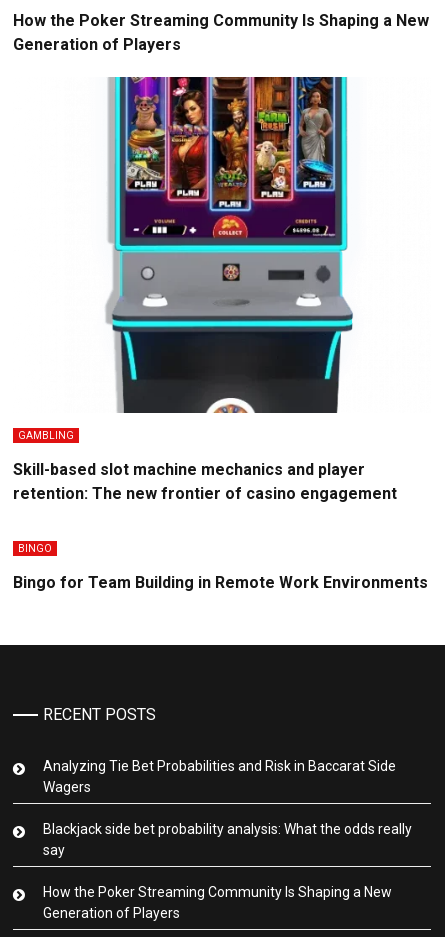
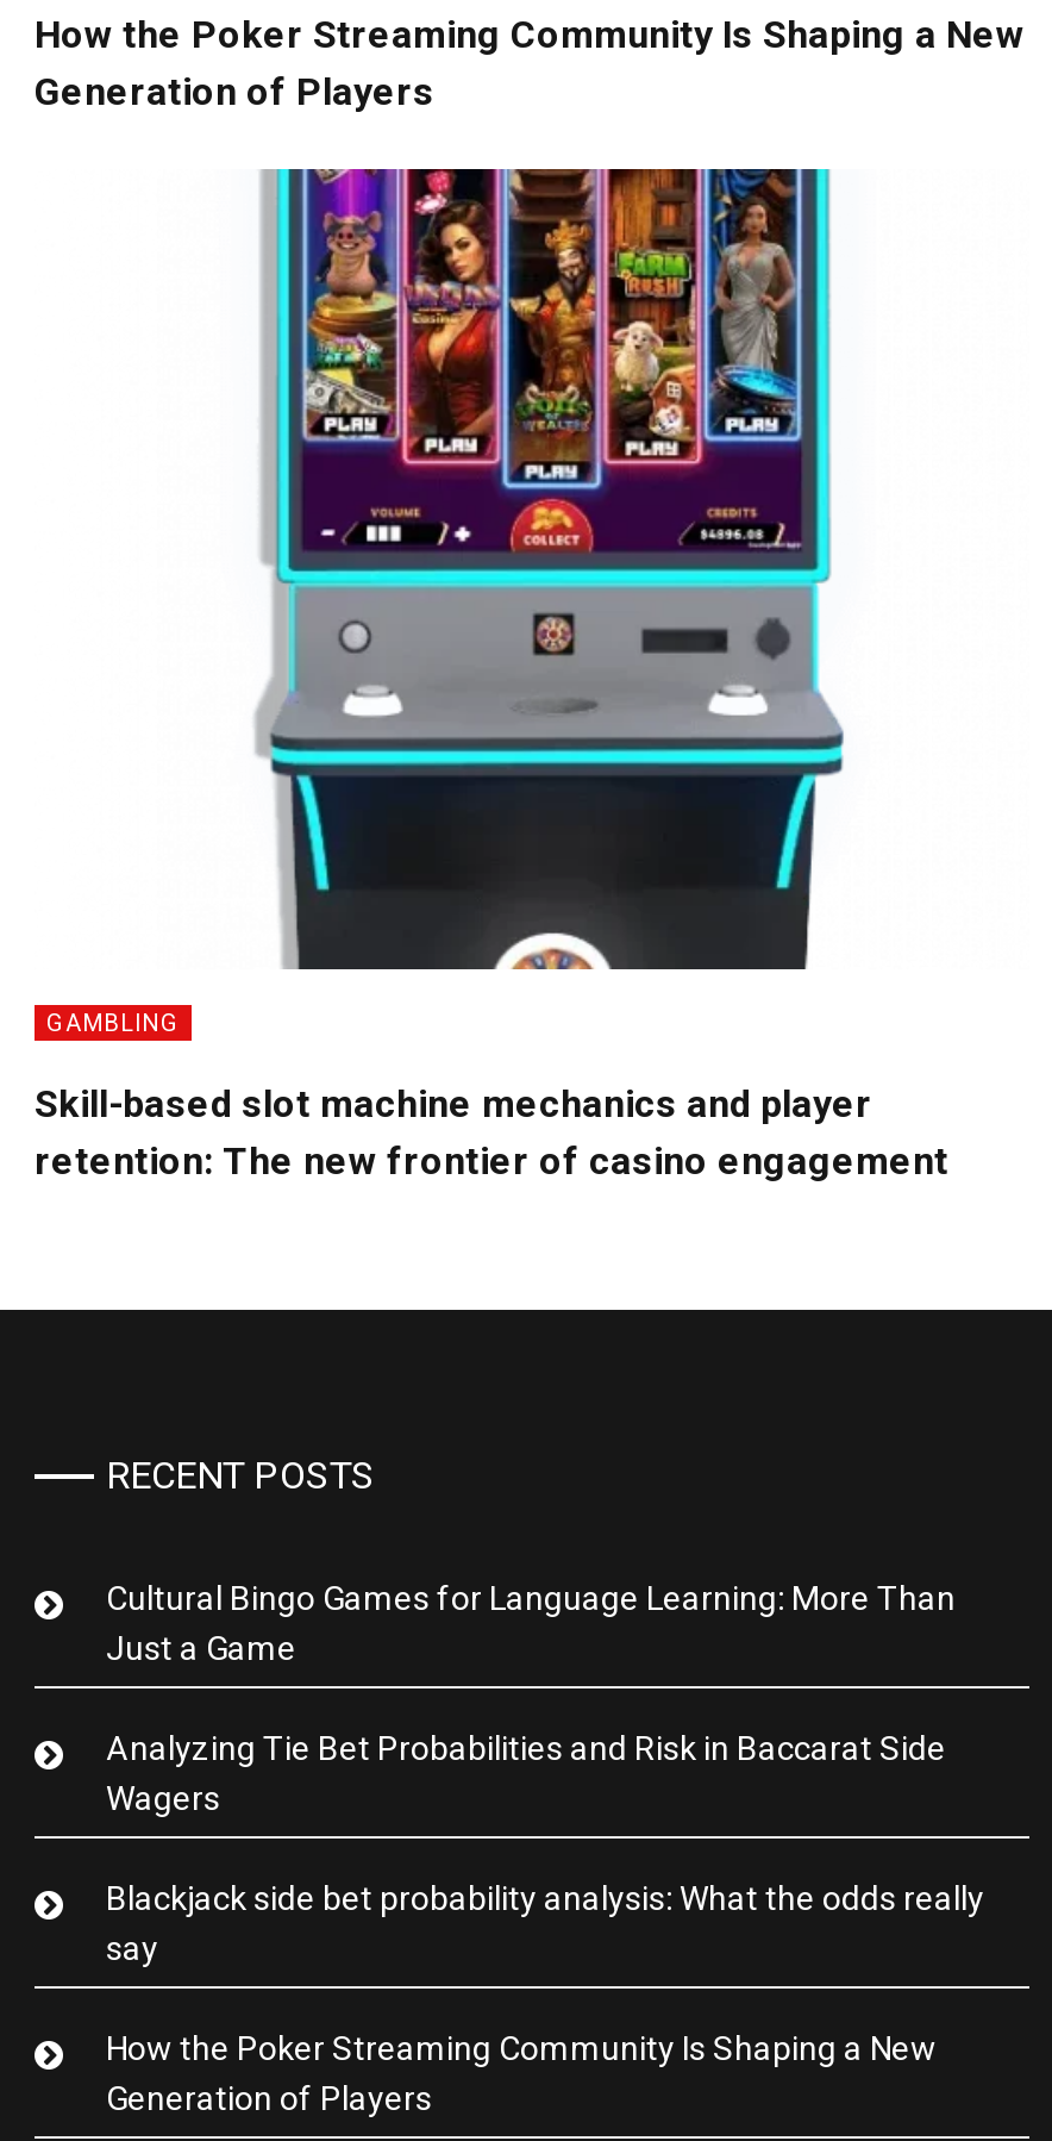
- BINGO
- Bingo for Team Building in Remote Work Environments

moved up: RECENT POSTS

+ Cultural Bingo Games for Language Learning: More Than
+ Just a Game
